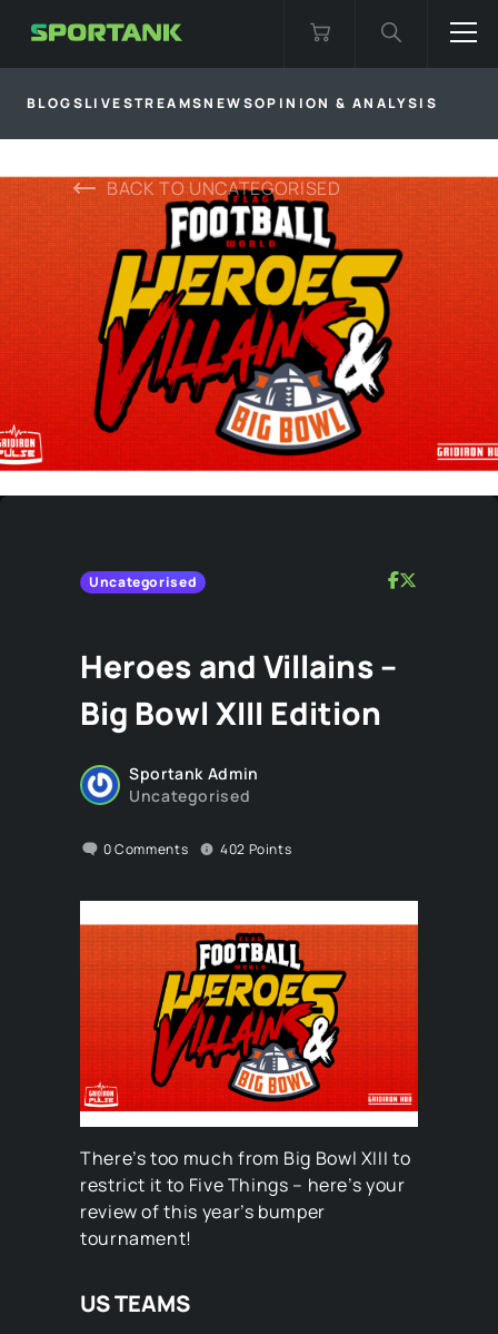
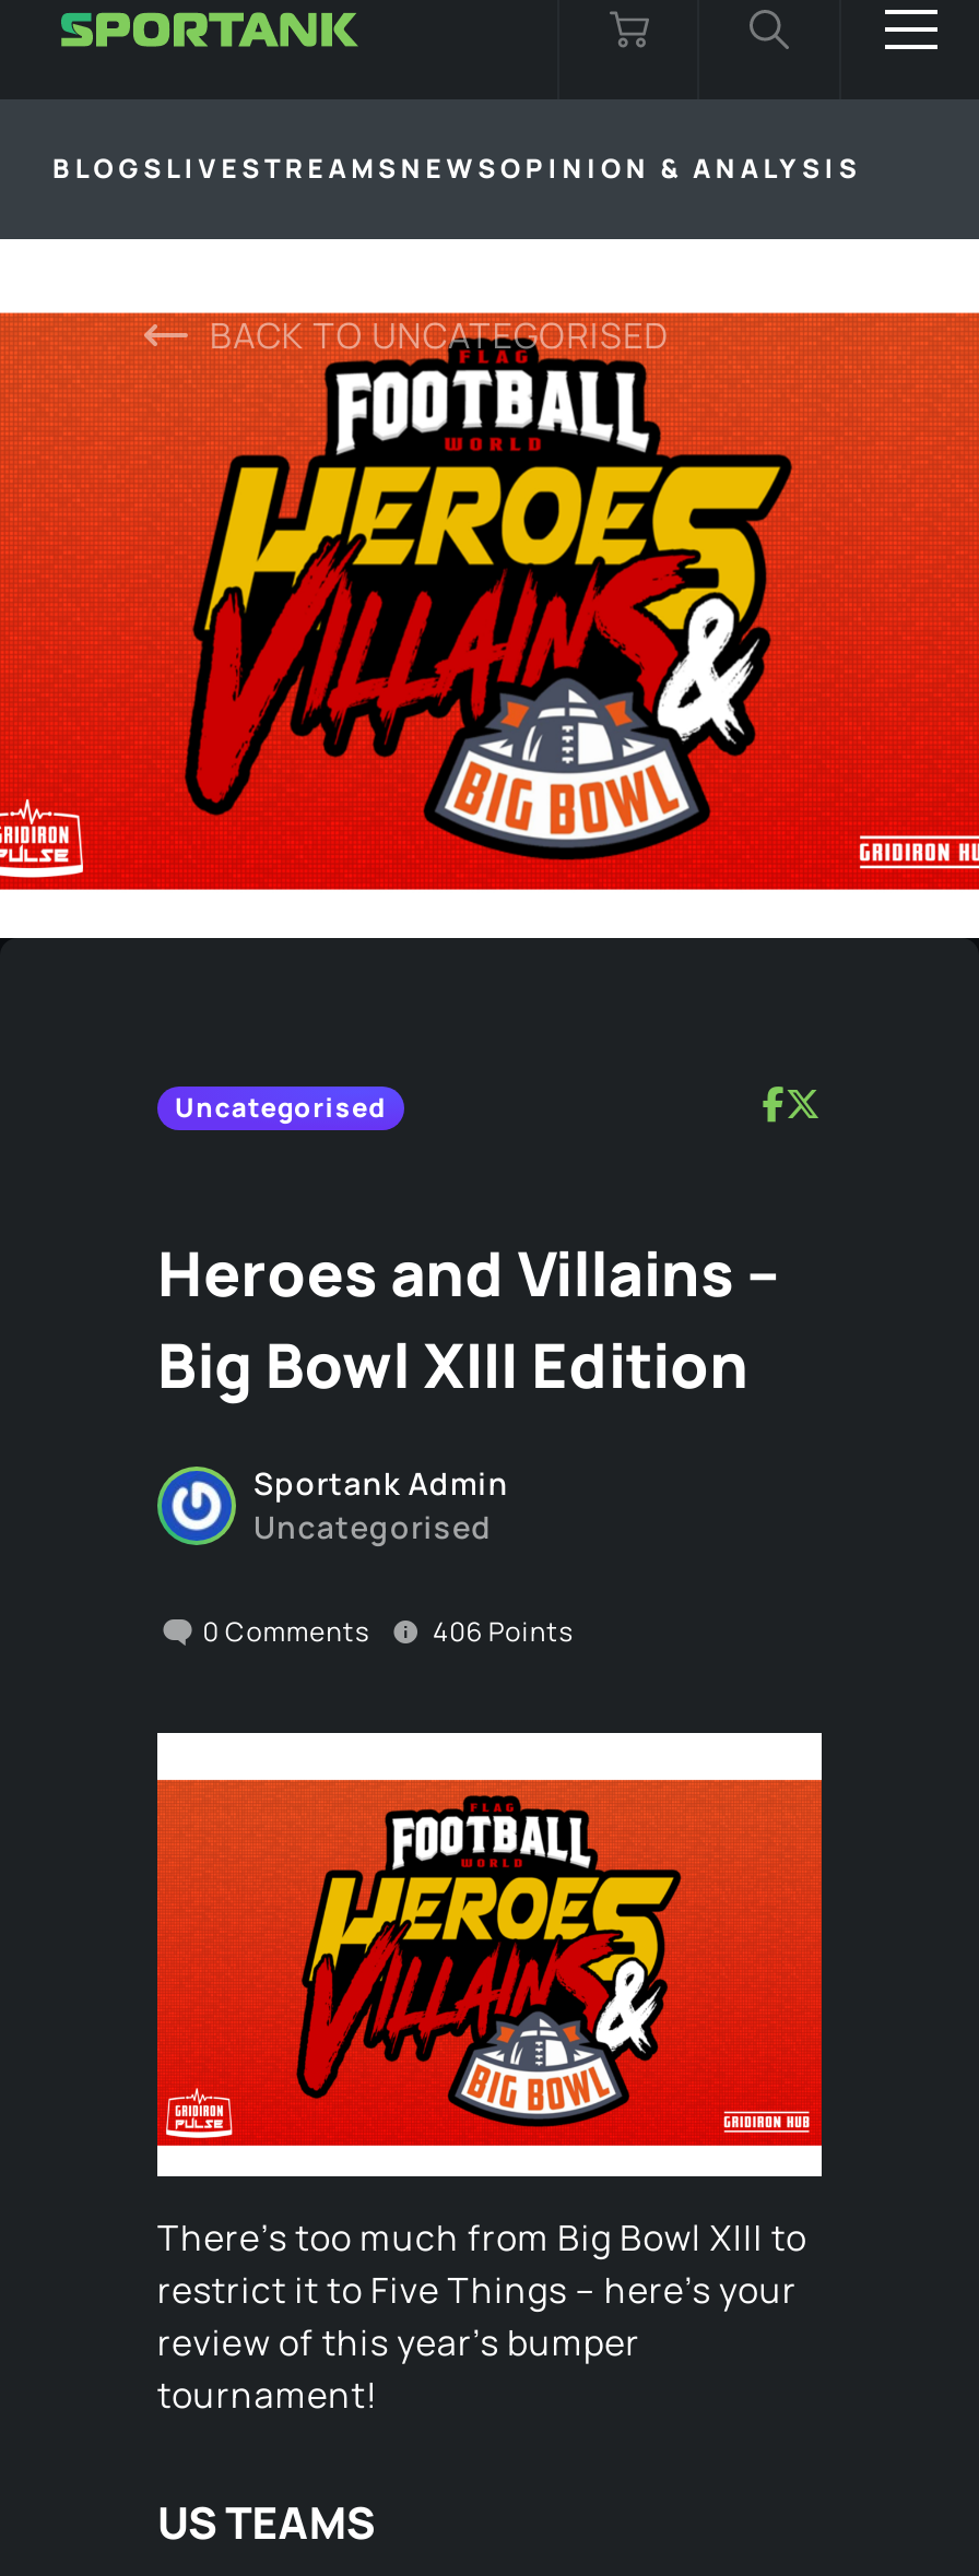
- 0 Comments 402 Points
+ 0 Comments 406 Points
